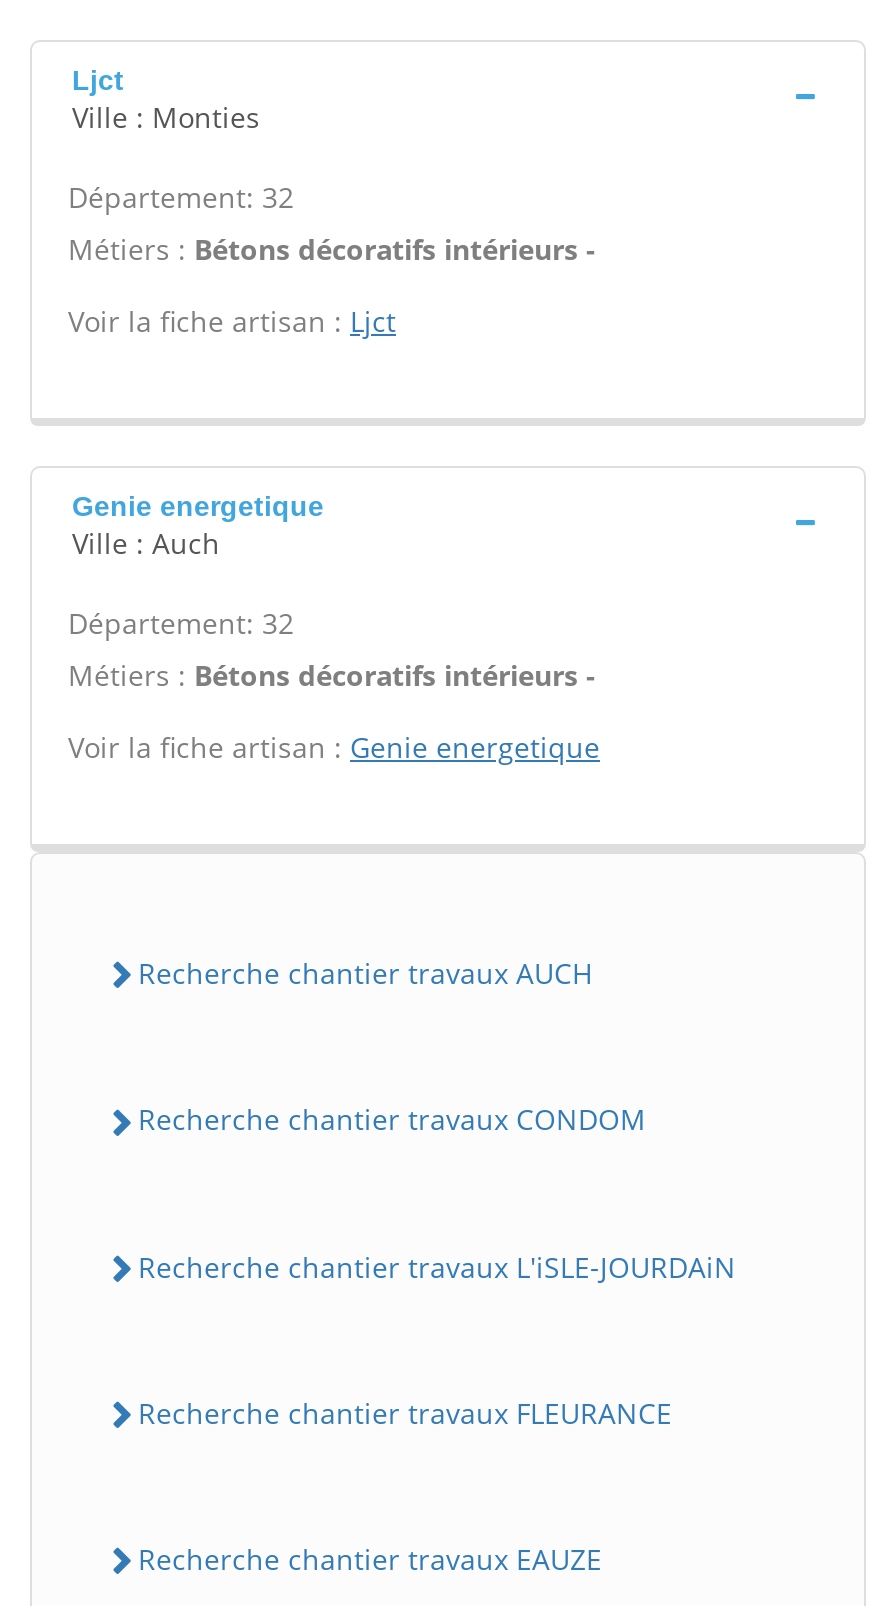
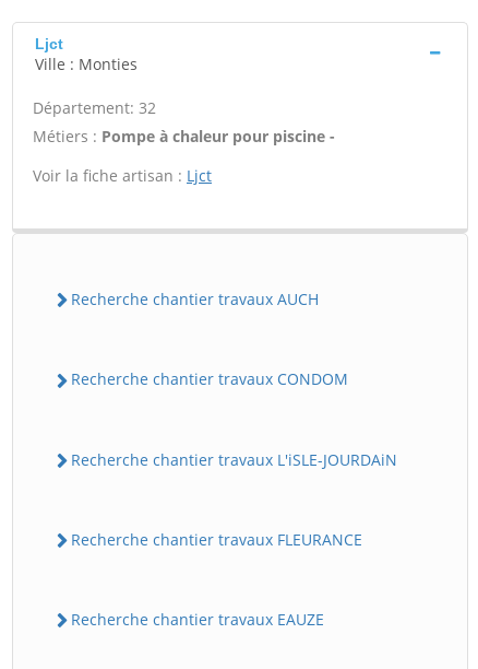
- Métiers : Bétons décoratifs intérieurs -
+ Métiers : Pompe à chaleur pour piscine -

- Genie energetique
- Ville : Auch
- Département: 32
- Métiers : Bétons décoratifs intérieurs -
- Voir la fiche artisan : Genie energetique
